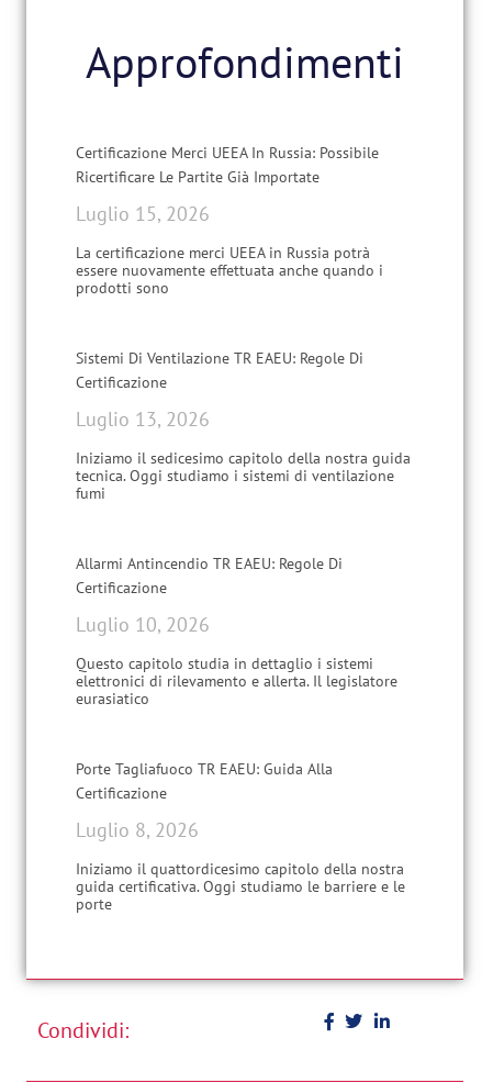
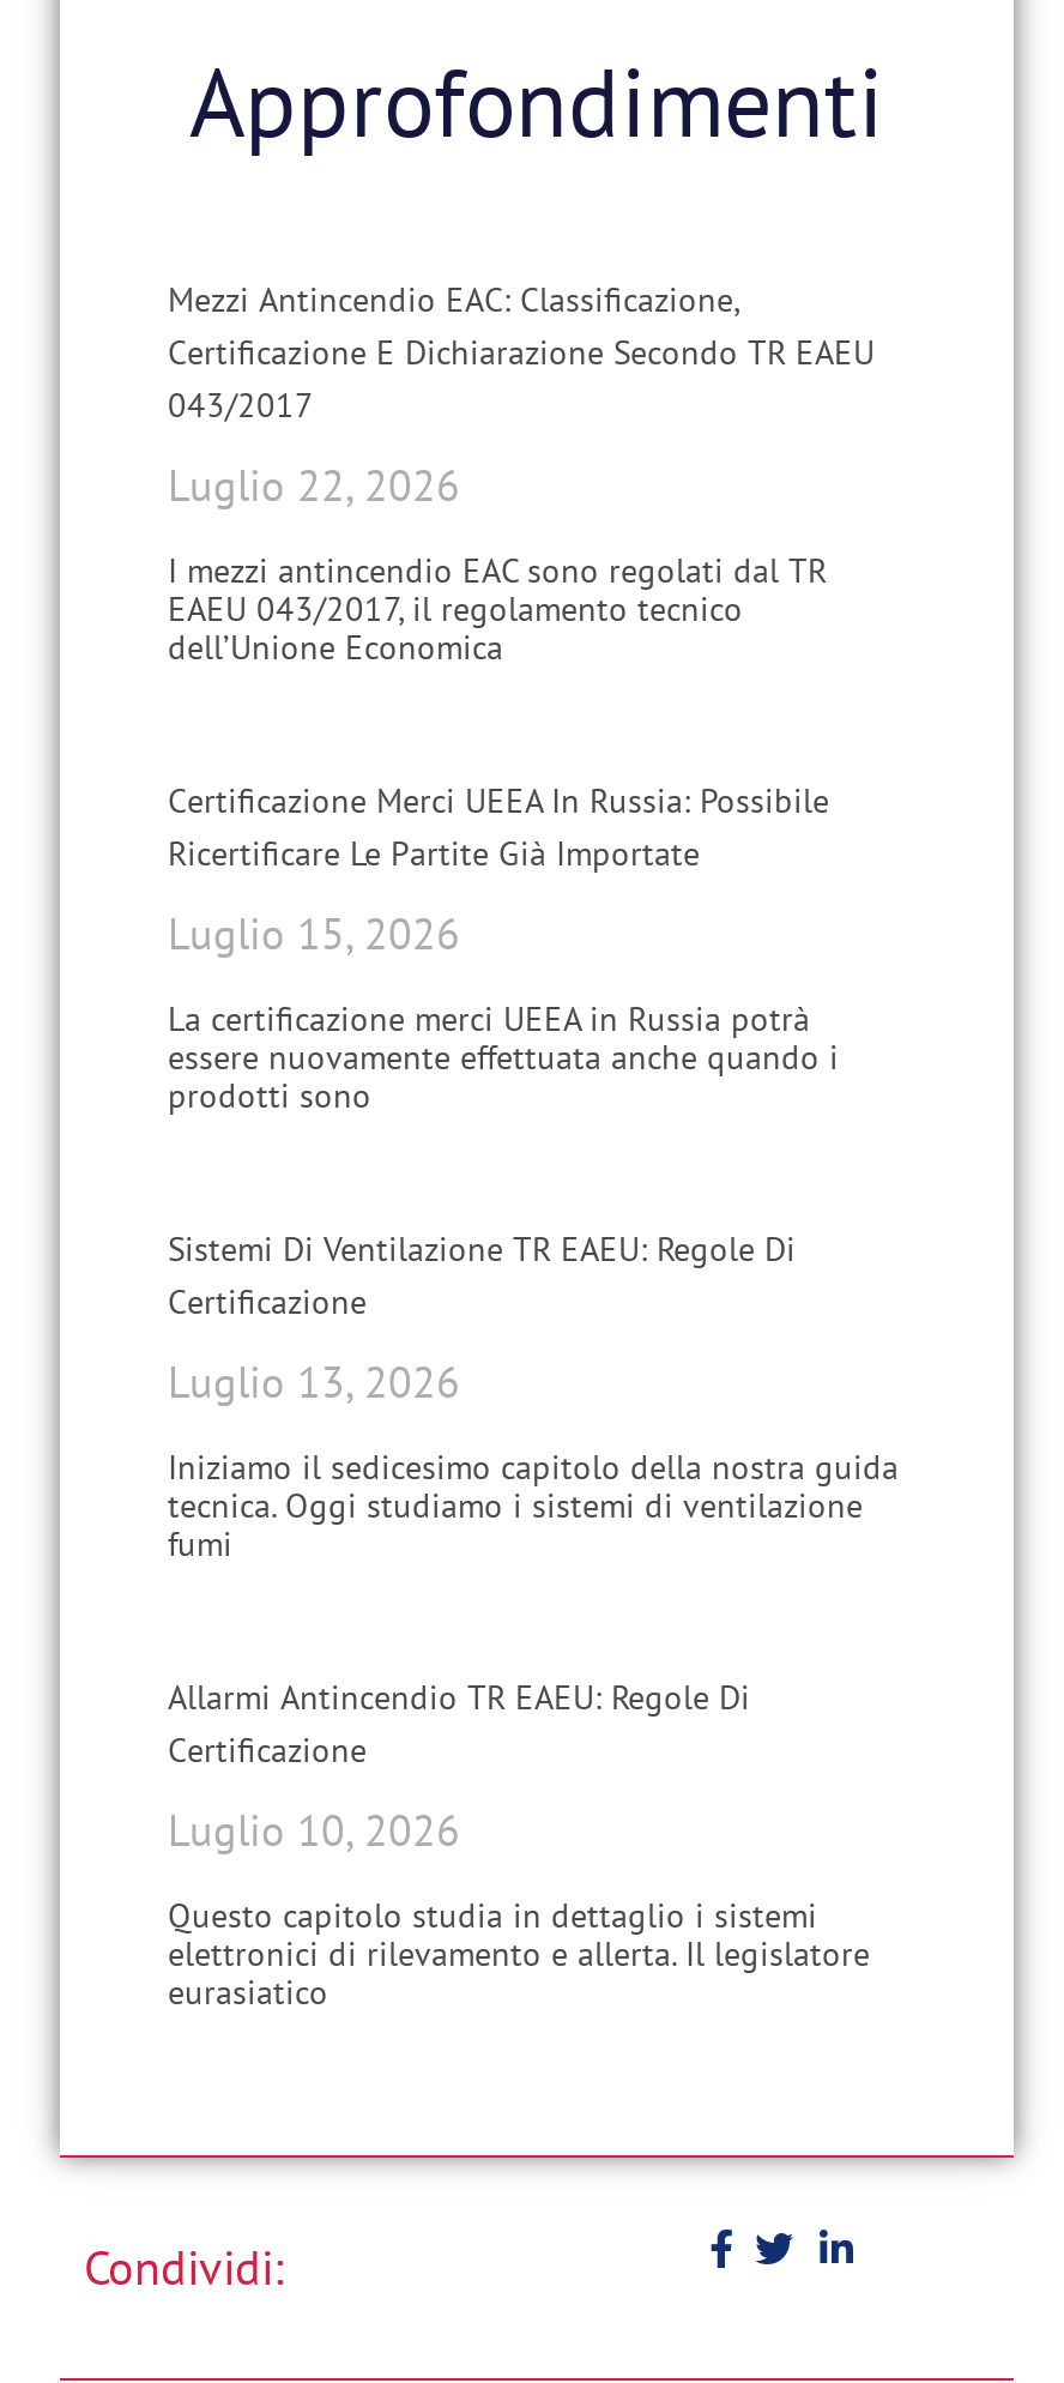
+ Mezzi Antincendio EAC: Classificazione,
+ Certificazione E Dichiarazione Secondo TR EAEU
+ 043/2017
+ Luglio 22, 2026
+ I mezzi antincendio EAC sono regolati dal TR
+ EAEU 043/2017, il regolamento tecnico
+ dell’Unione Economica

moved down: Certificazione Merci UEEA In Russia: Possibile | Ricertificare Le Partite Già Importate | Luglio 15, 2026 | ... | elettronici di rilevamento e allerta. Il legislatore | eurasiatico

- Porte Tagliafuoco TR EAEU: Guida Alla
- Certificazione
- Luglio 8, 2026
- Iniziamo il quattordicesimo capitolo della nostra
- guida certificativa. Oggi studiamo le barriere e le
- porte
